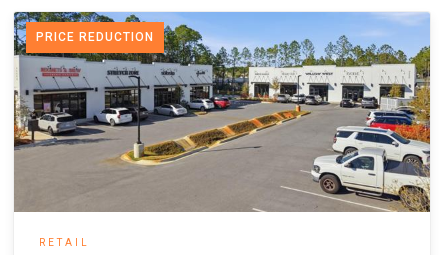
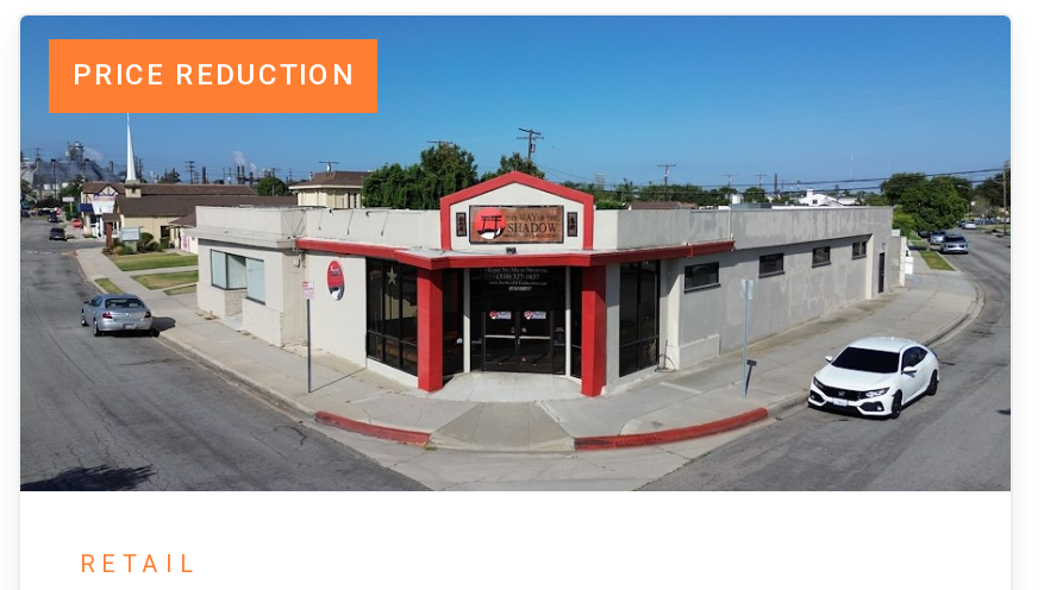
- [image]
+ [image]
